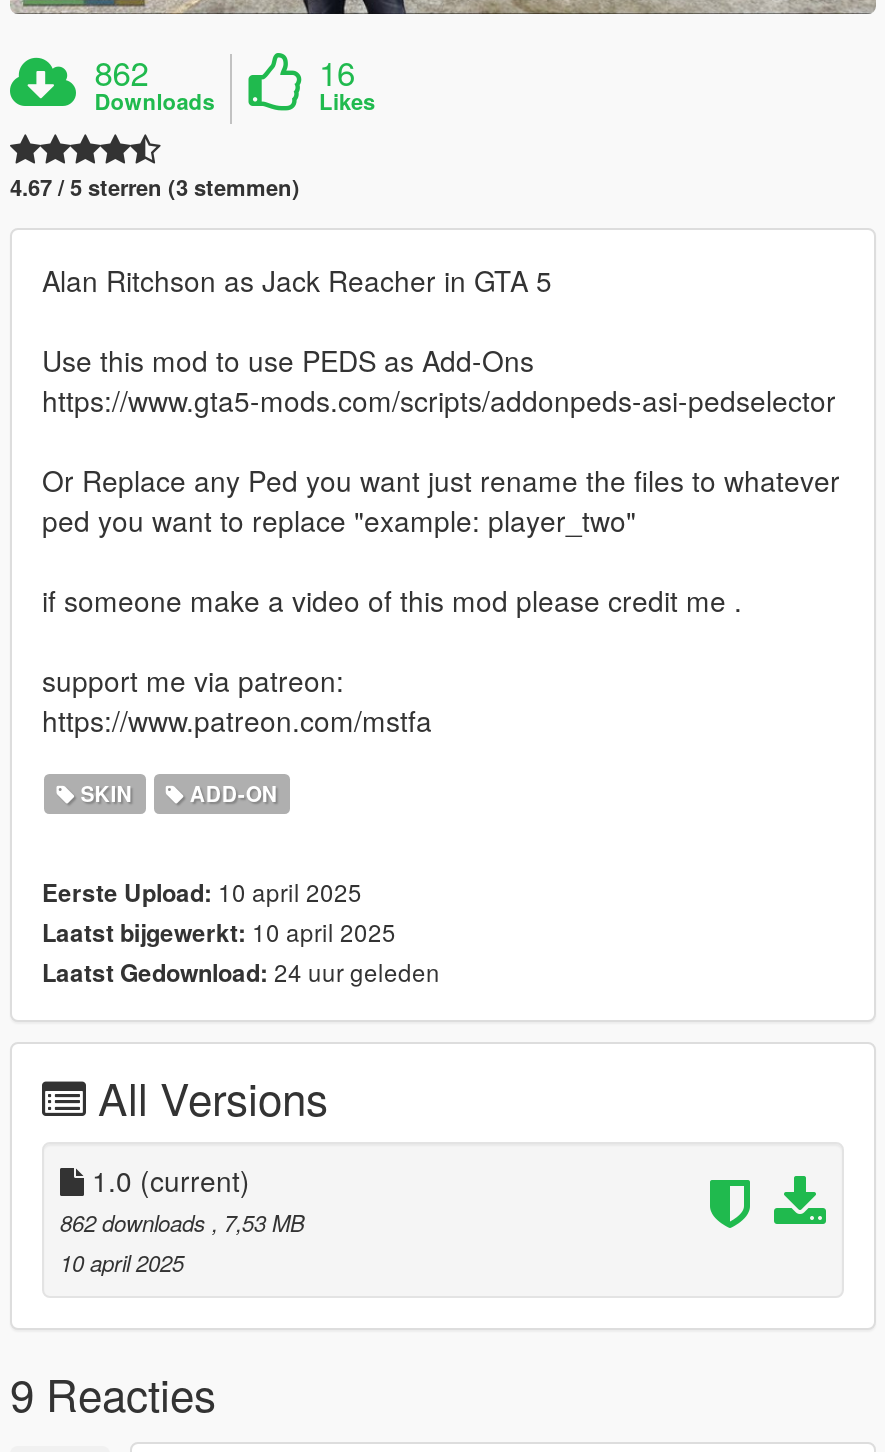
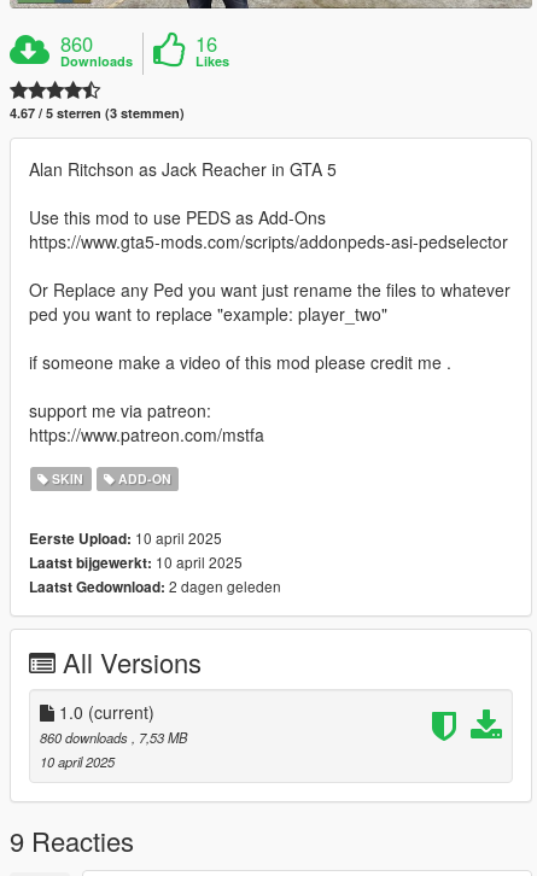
- 862
+ 860

- Laatst Gedownload: 24 uur geleden
+ Laatst Gedownload: 2 dagen geleden

- 862 downloads, 7,53 MB
+ 860 downloads, 7,53 MB
